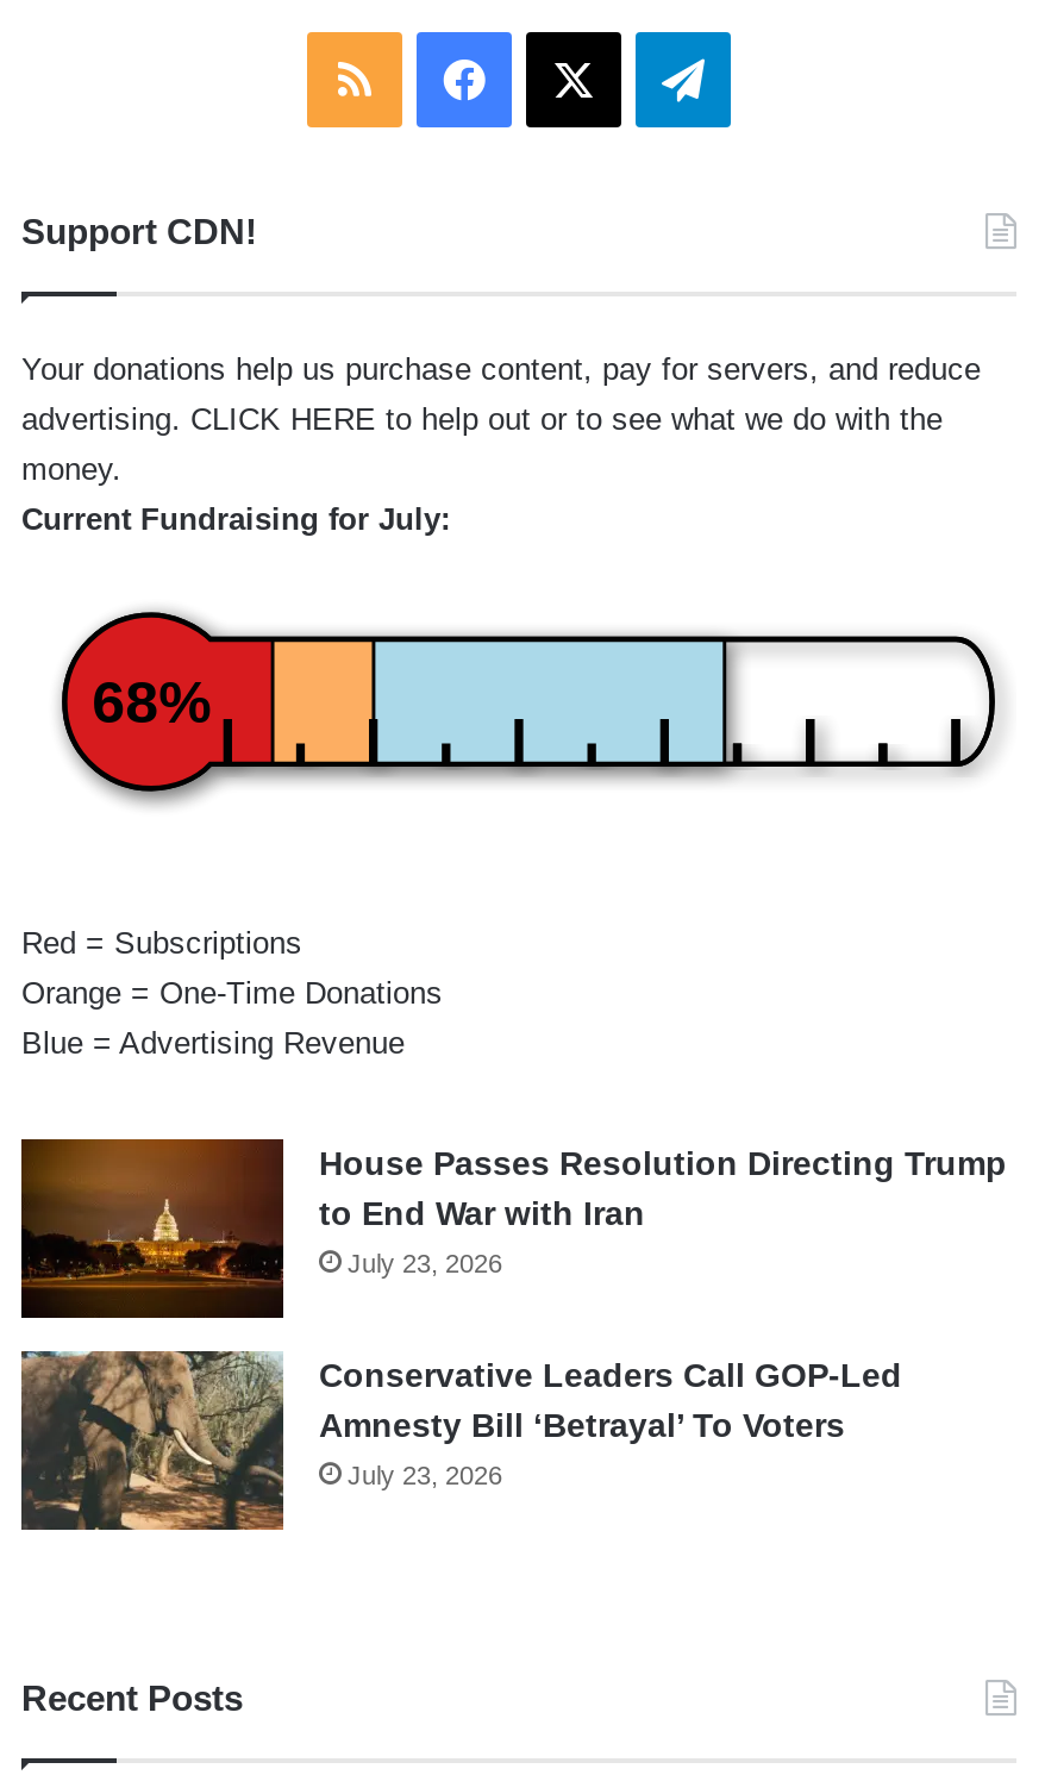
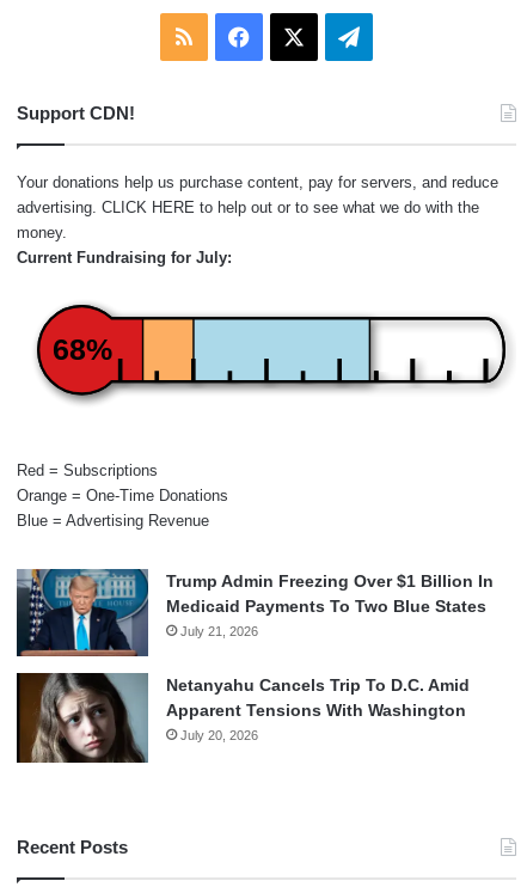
- [image]
- House Passes Resolution Directing Trump
- to End War with Iran
- July 23, 2026
+ [image]
+ Trump Admin Freezing Over $1 Billion In
+ Medicaid Payments To Two Blue States
+ July 21, 2026

- [image]
- Conservative Leaders Call GOP-Led
- Amnesty Bill ‘Betrayal’ To Voters
- July 23, 2026
+ [image]
+ Netanyahu Cancels Trip To D.C. Amid
+ Apparent Tensions With Washington
+ July 20, 2026
